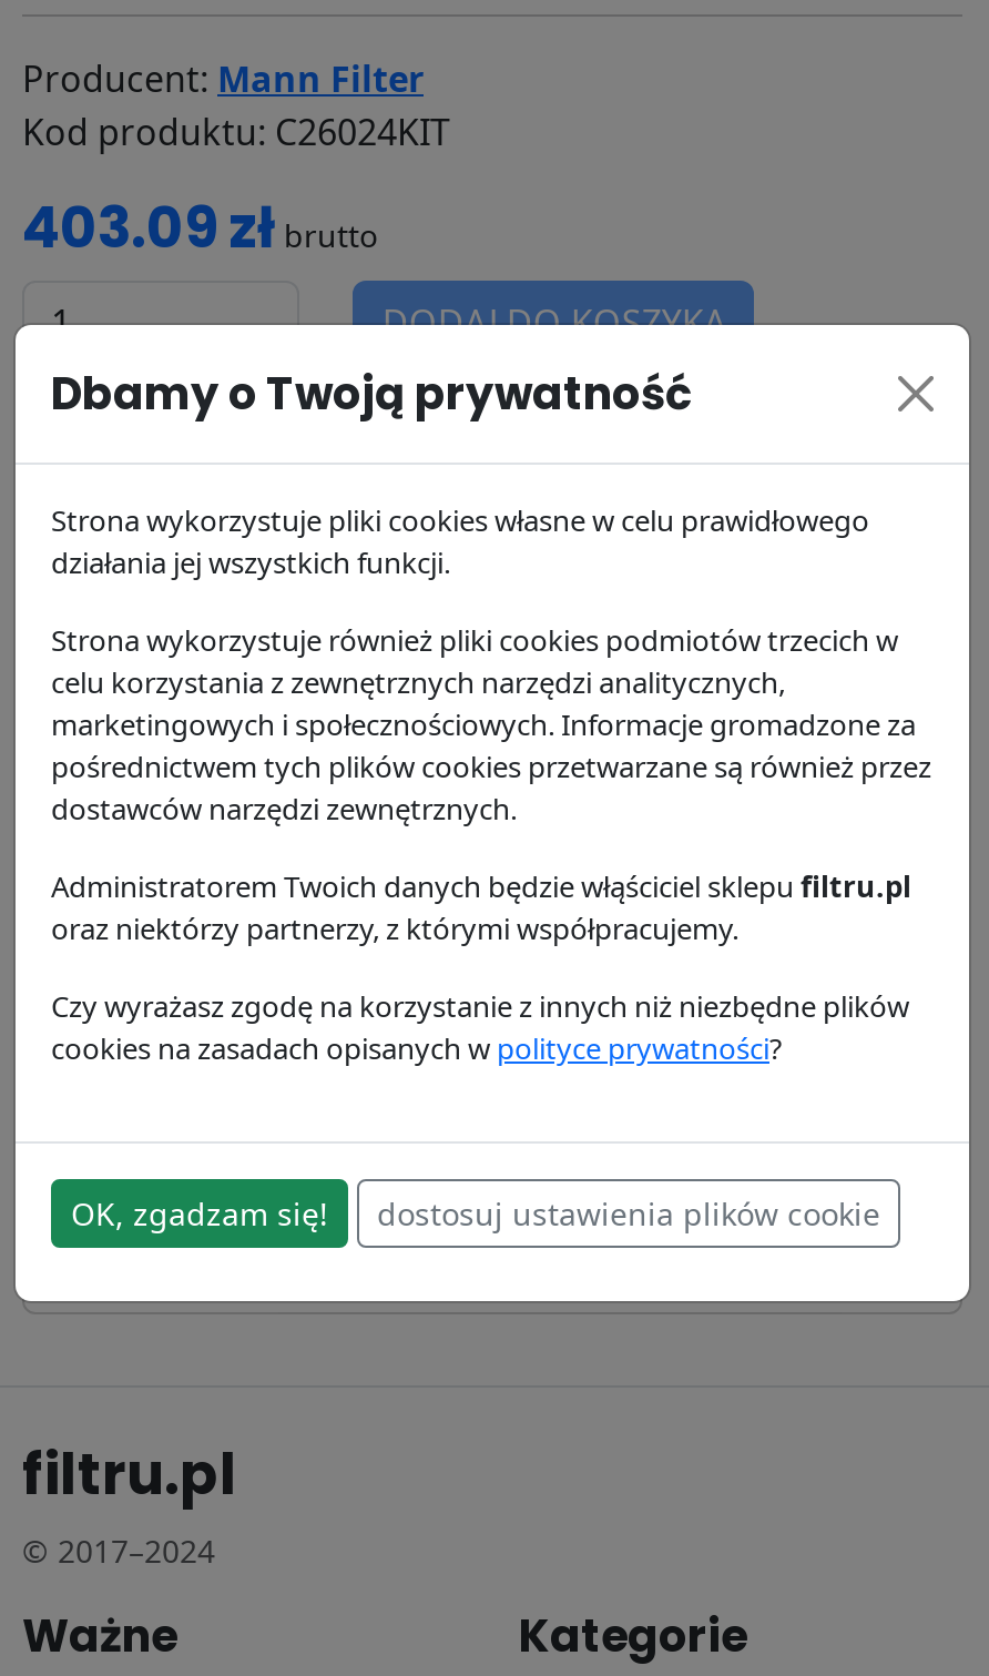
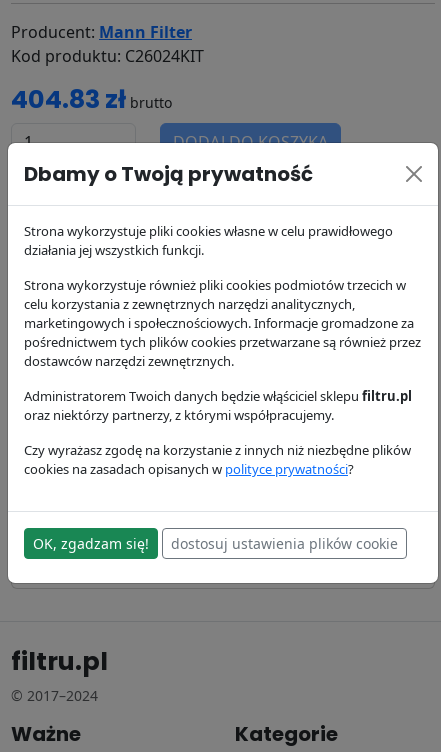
- 403.09 zł brutto
+ 404.83 zł brutto
